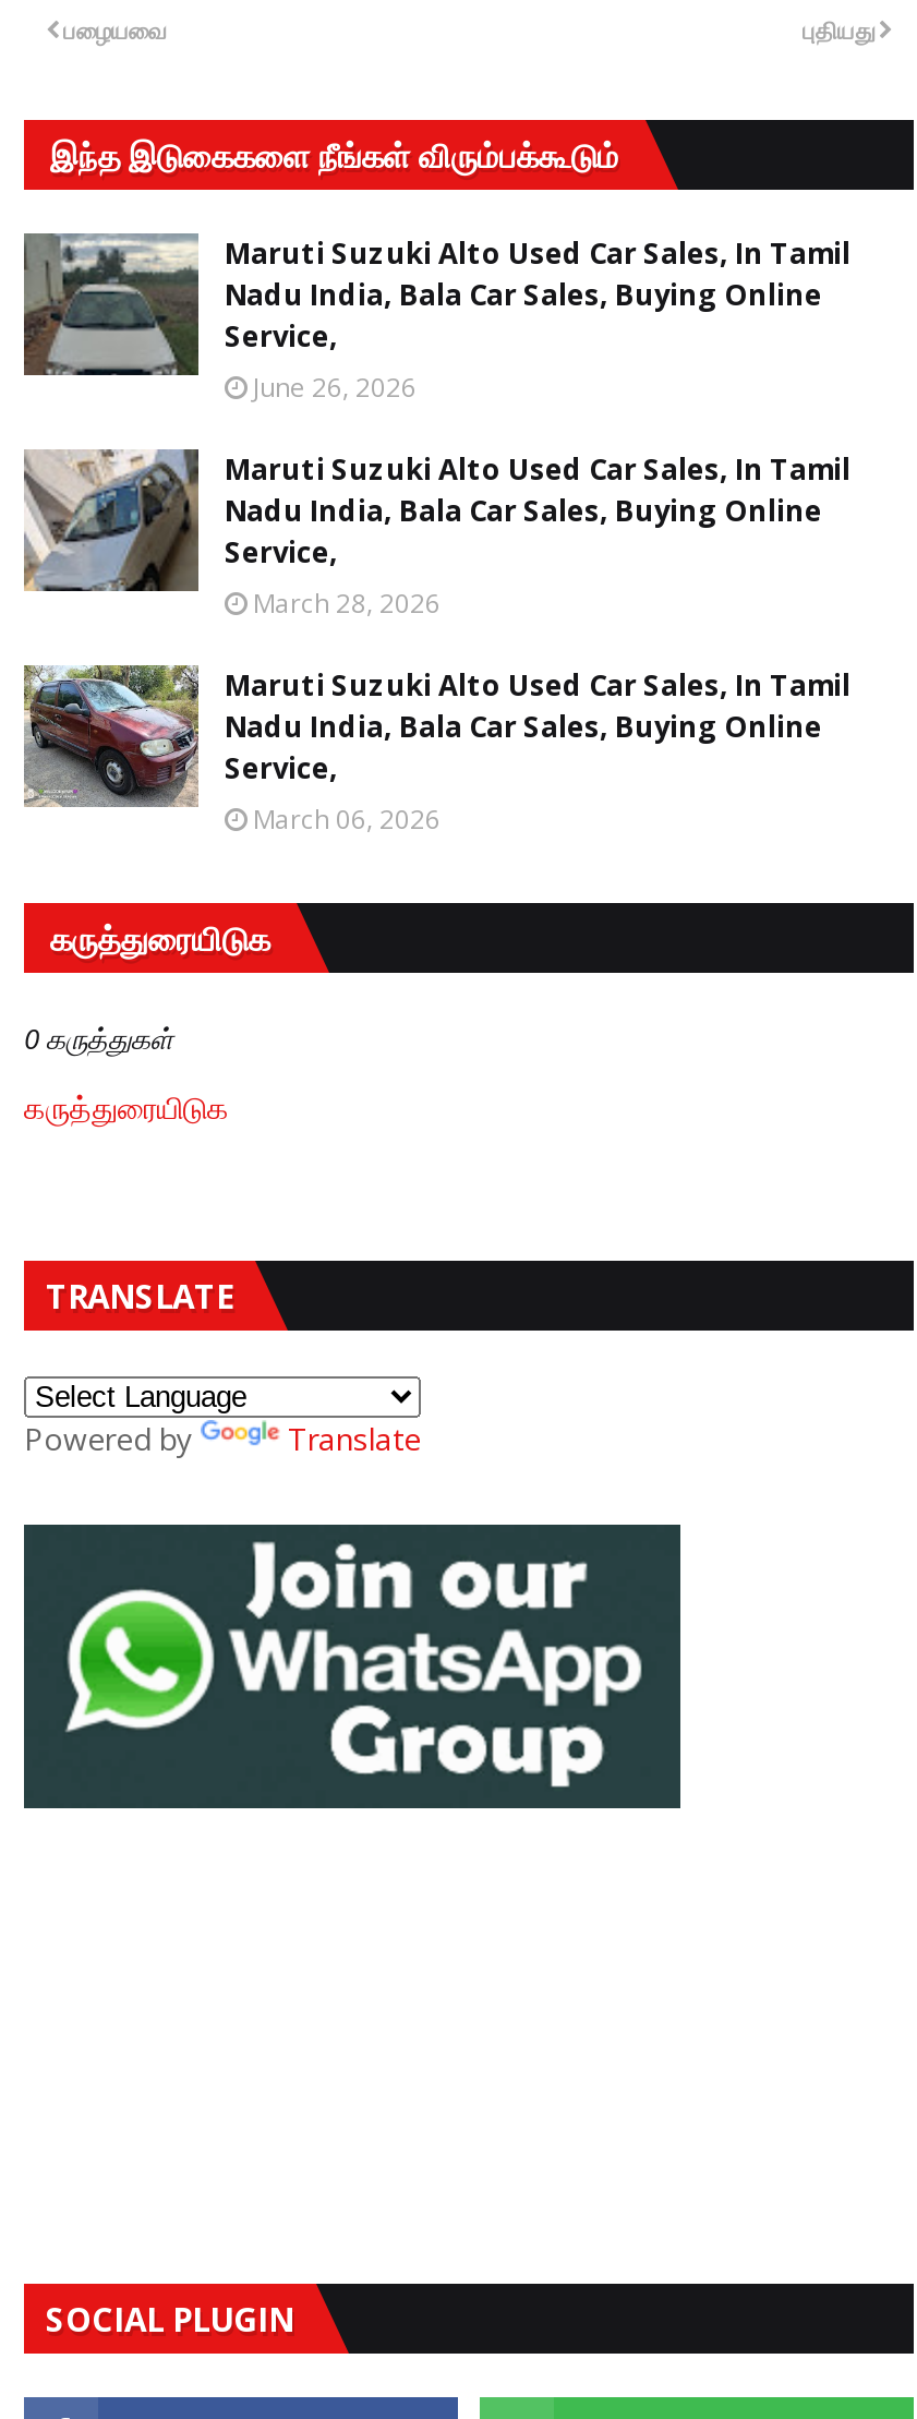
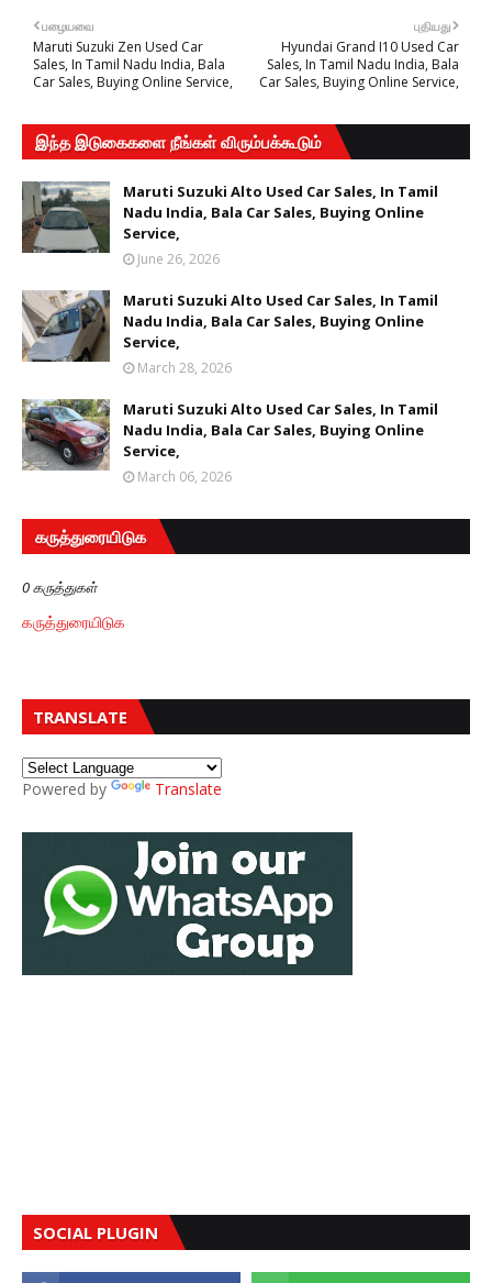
+ Maruti Suzuki Zen Used Car
+ Sales, In Tamil Nadu India, Bala
+ Car Sales, Buying Online Service,

+ Hyundai Grand I10 Used Car
+ Sales, In Tamil Nadu India, Bala
+ Car Sales, Buying Online Service,
